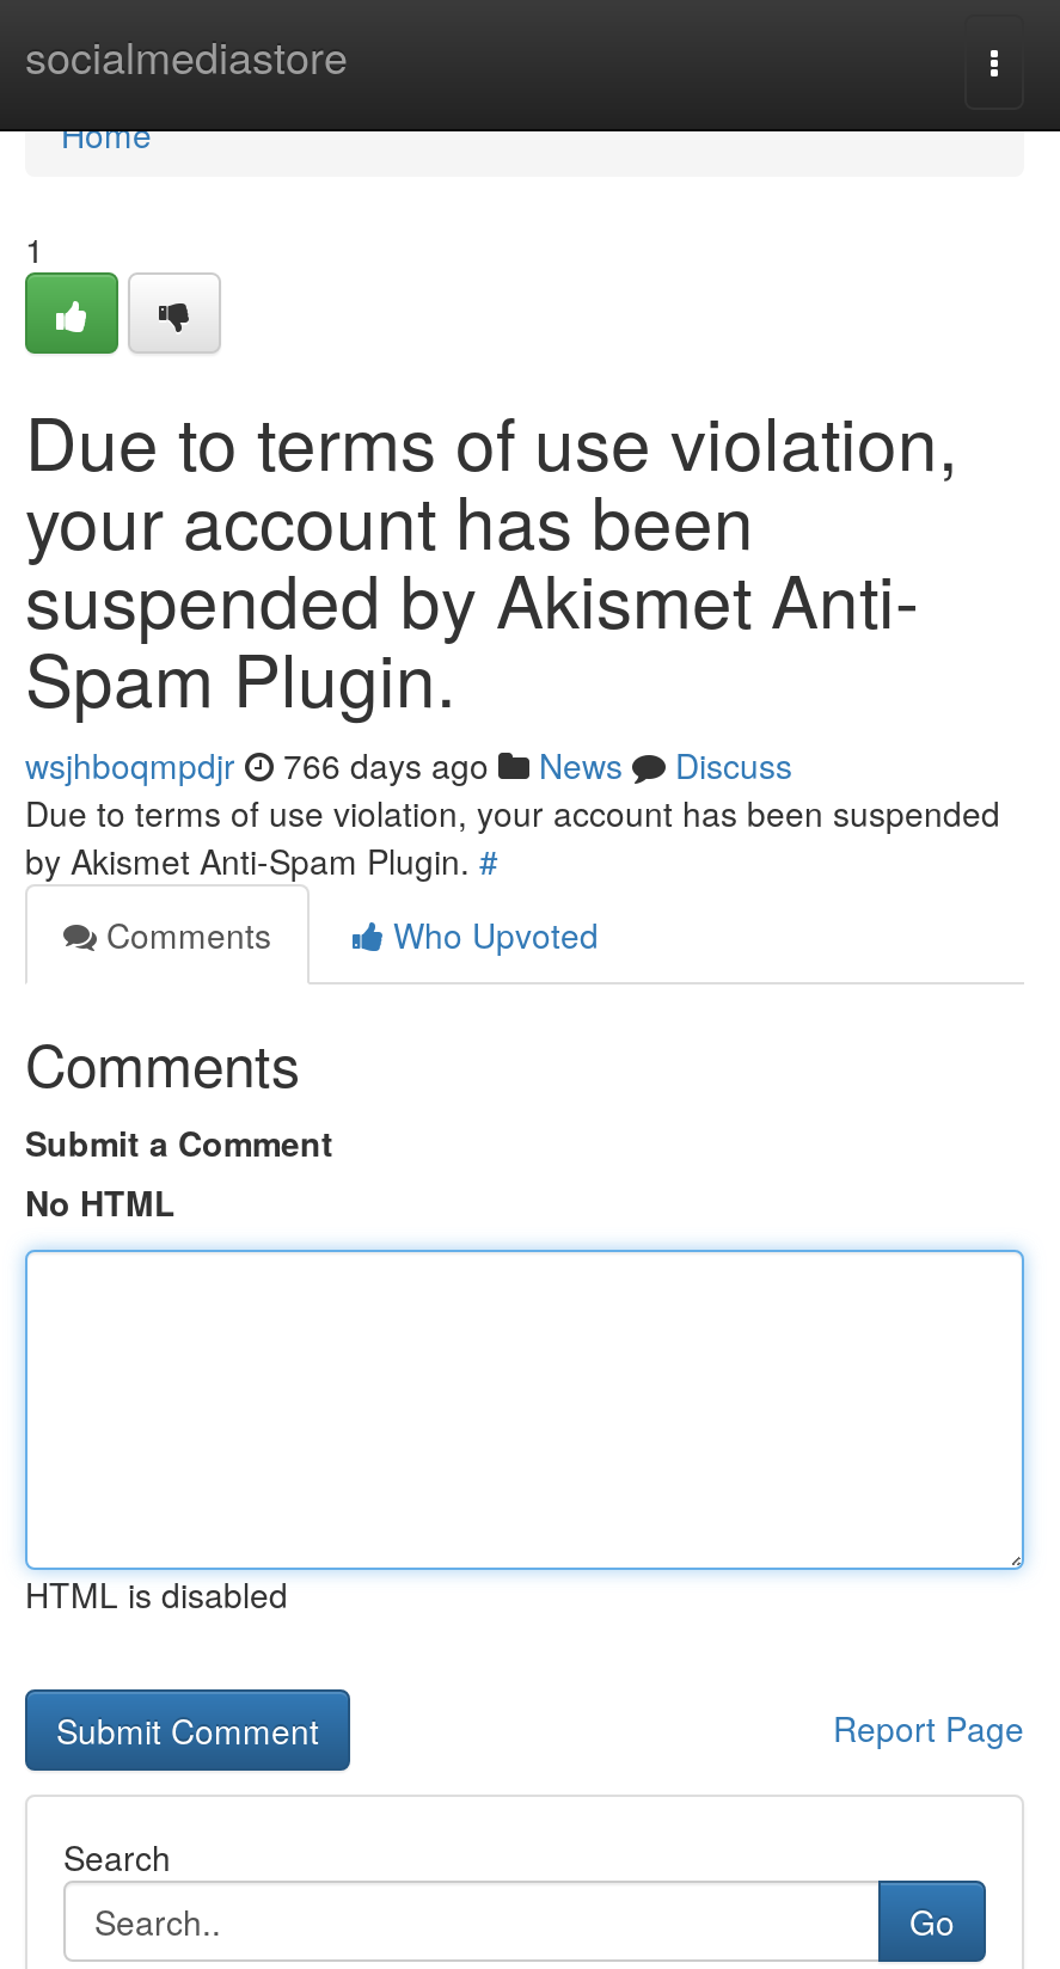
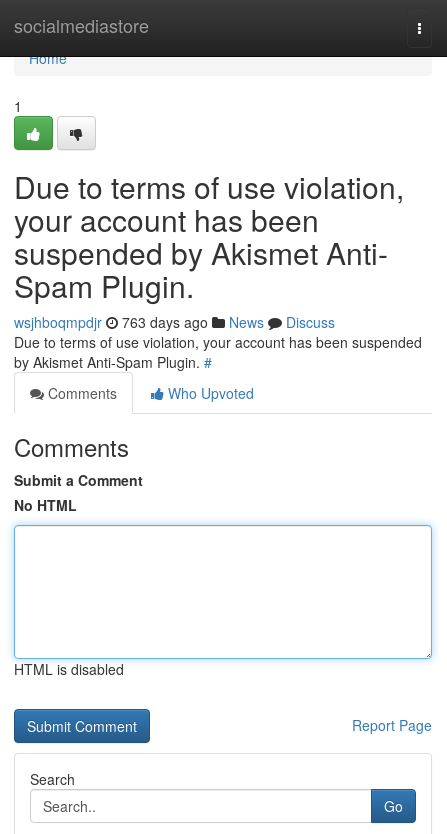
- wsjhboqmpdjr 766 days ago News Discuss
+ wsjhboqmpdjr 763 days ago News Discuss
